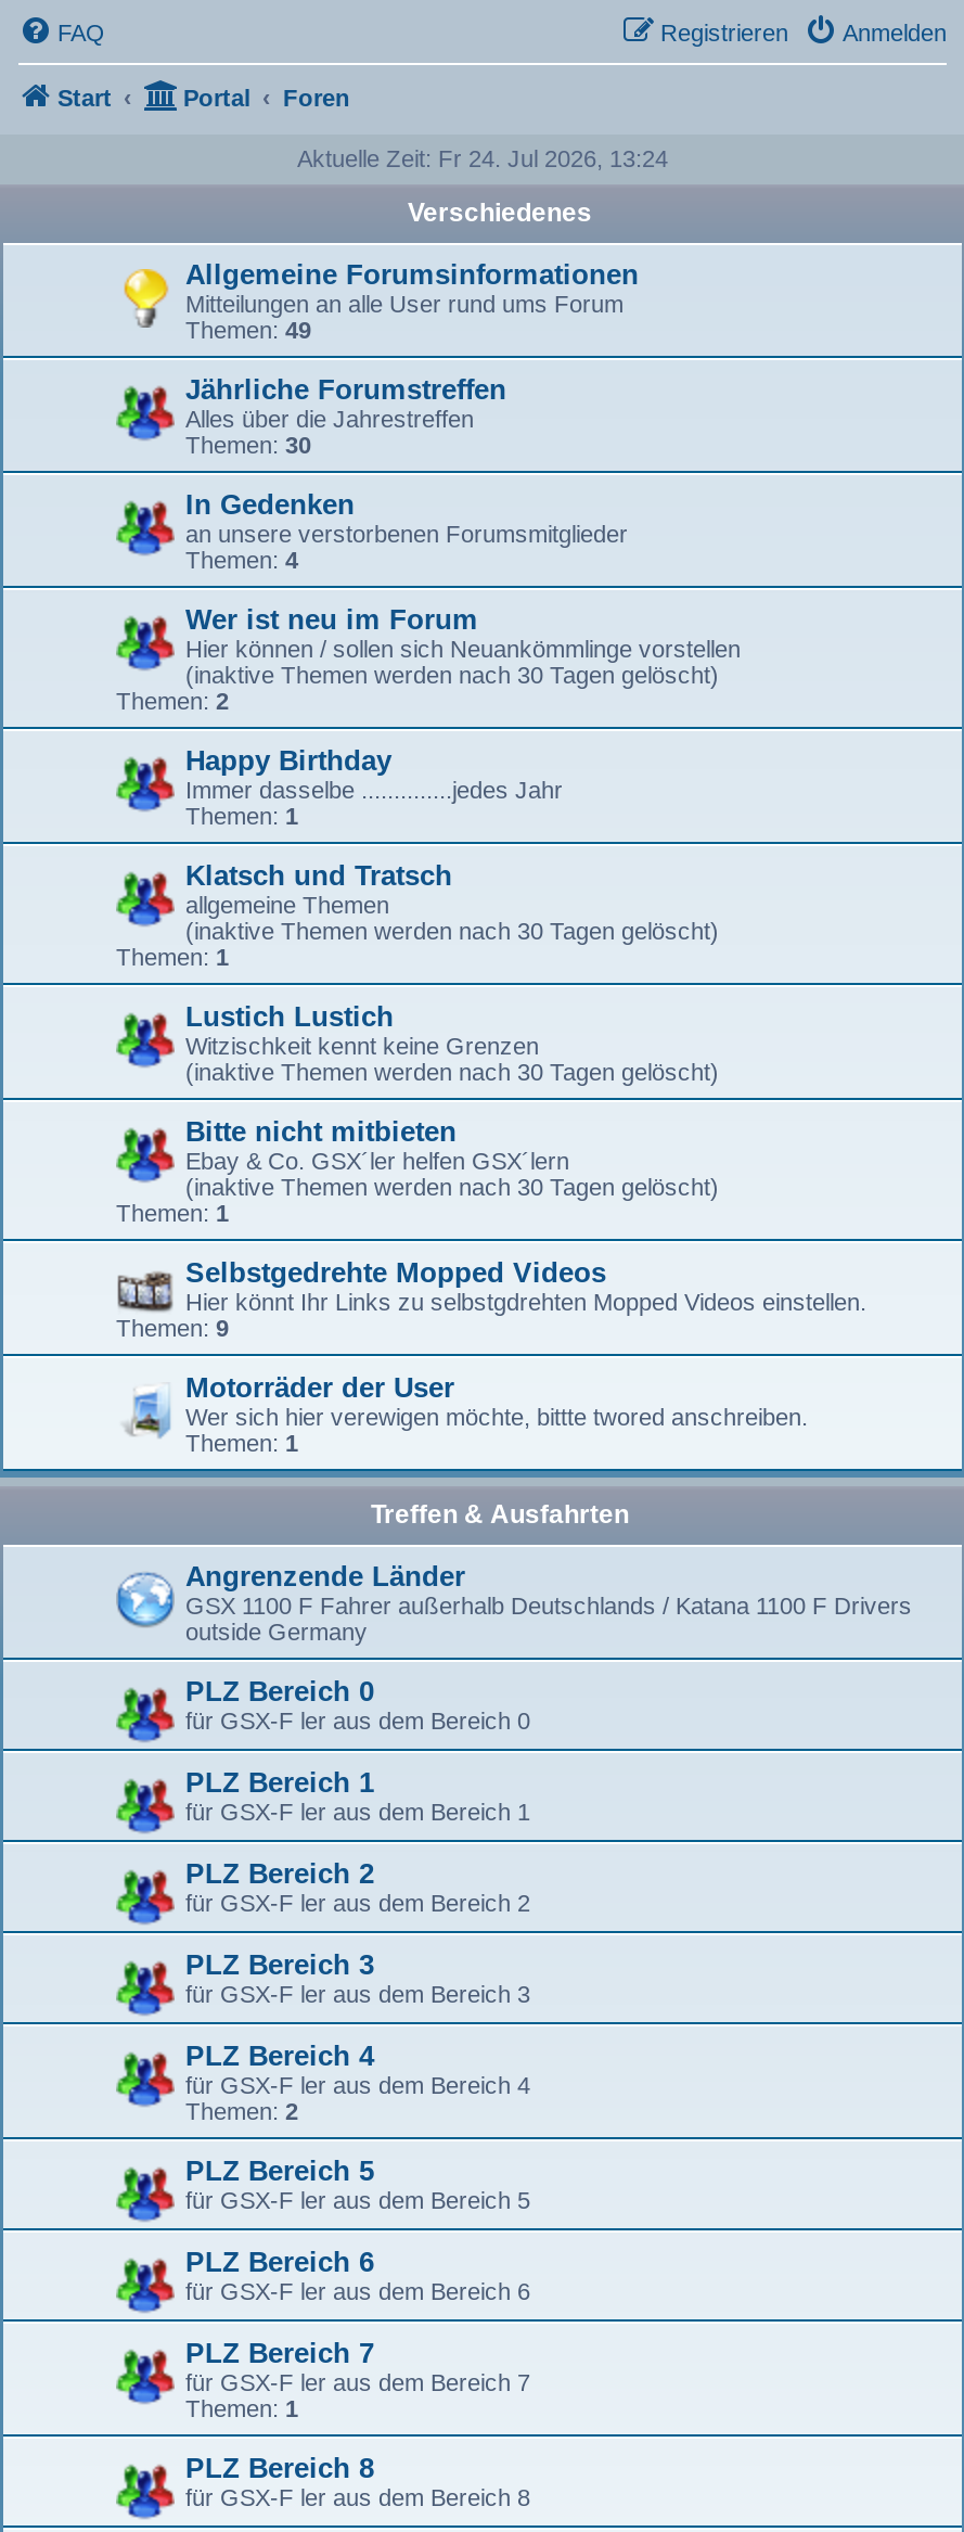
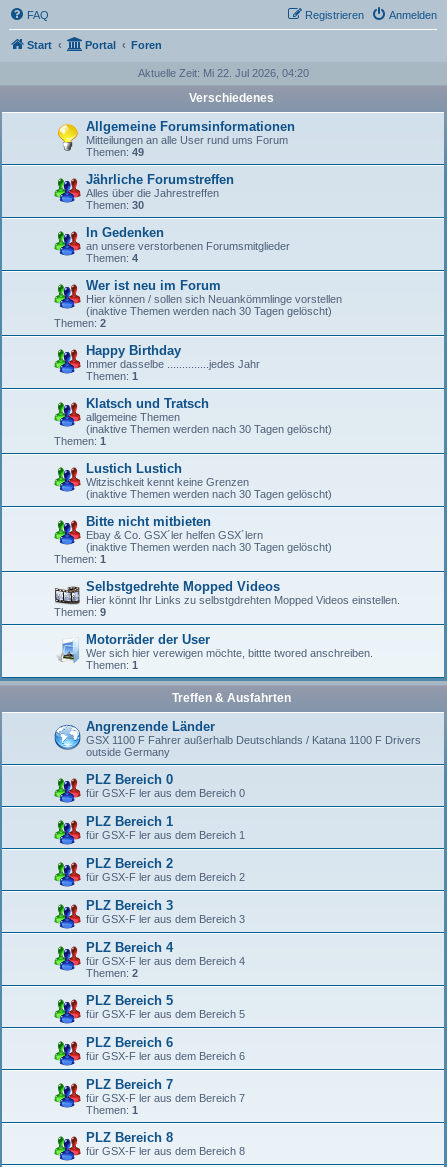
- Aktuelle Zeit: Fr 24. Jul 2026, 13:24
+ Aktuelle Zeit: Mi 22. Jul 2026, 04:20
